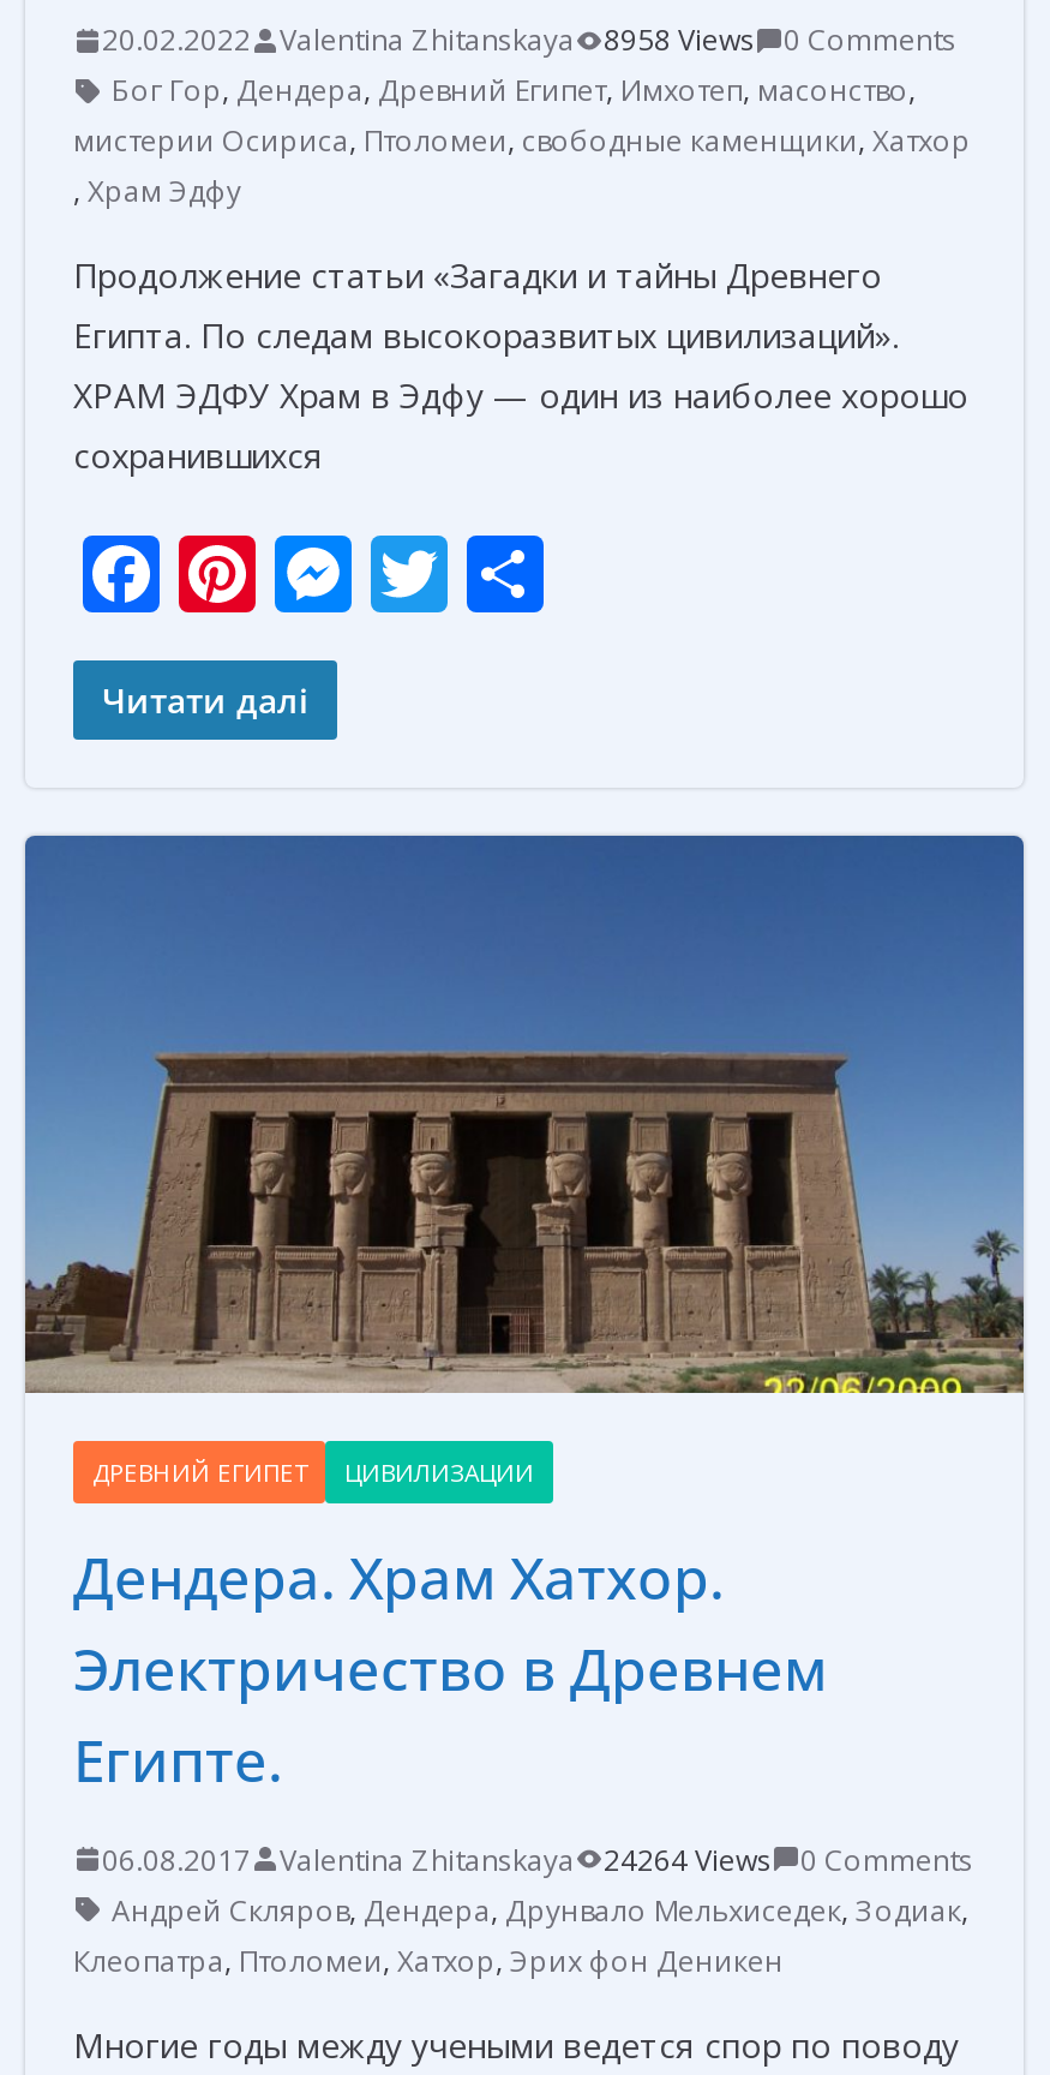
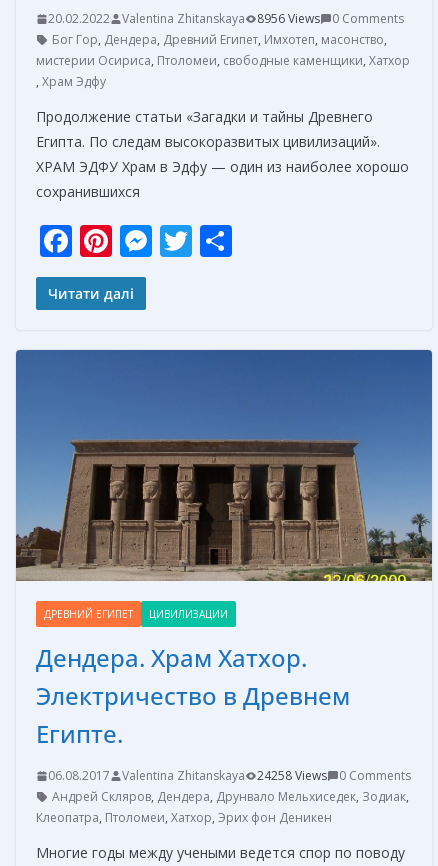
- 20.02.2022 Valentina Zhitanskaya 8958 Views 0 Comments
+ 20.02.2022 Valentina Zhitanskaya 8956 Views 0 Comments

- 06.08.2017 Valentina Zhitanskaya 24264 Views 0 Comments
+ 06.08.2017 Valentina Zhitanskaya 24258 Views 0 Comments
